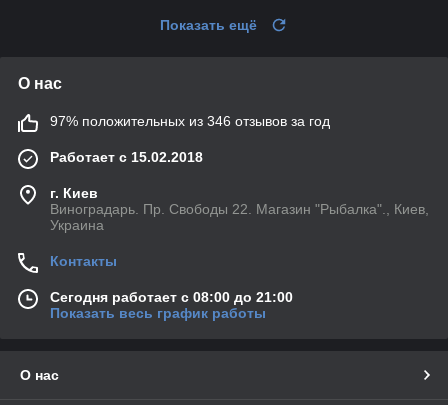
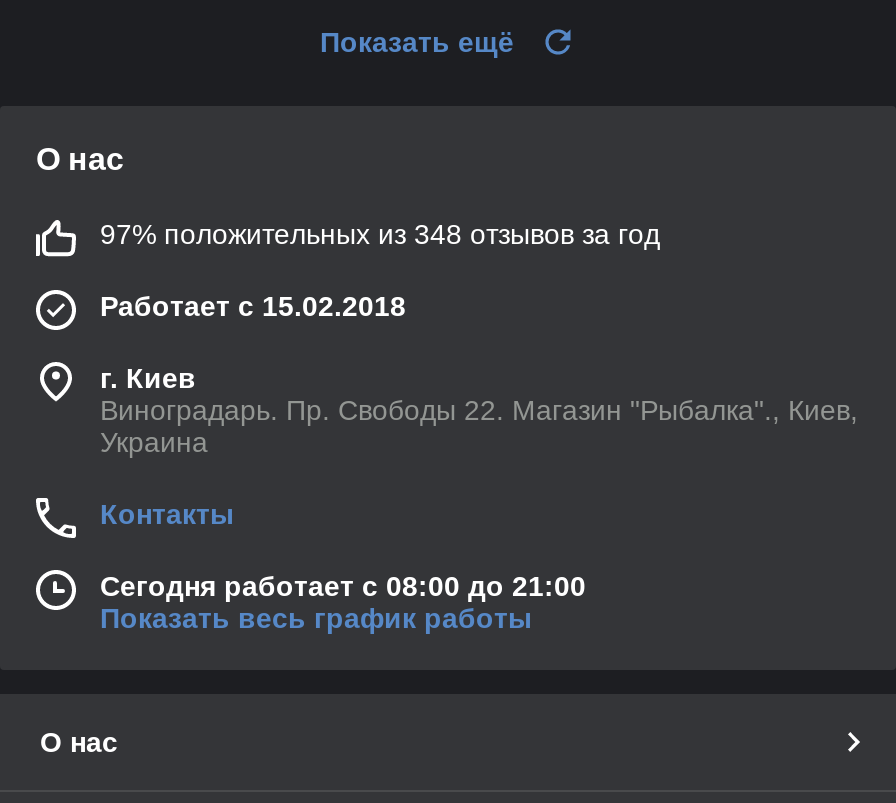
- 97% положительных из 346 отзывов за год
+ 97% положительных из 348 отзывов за год
